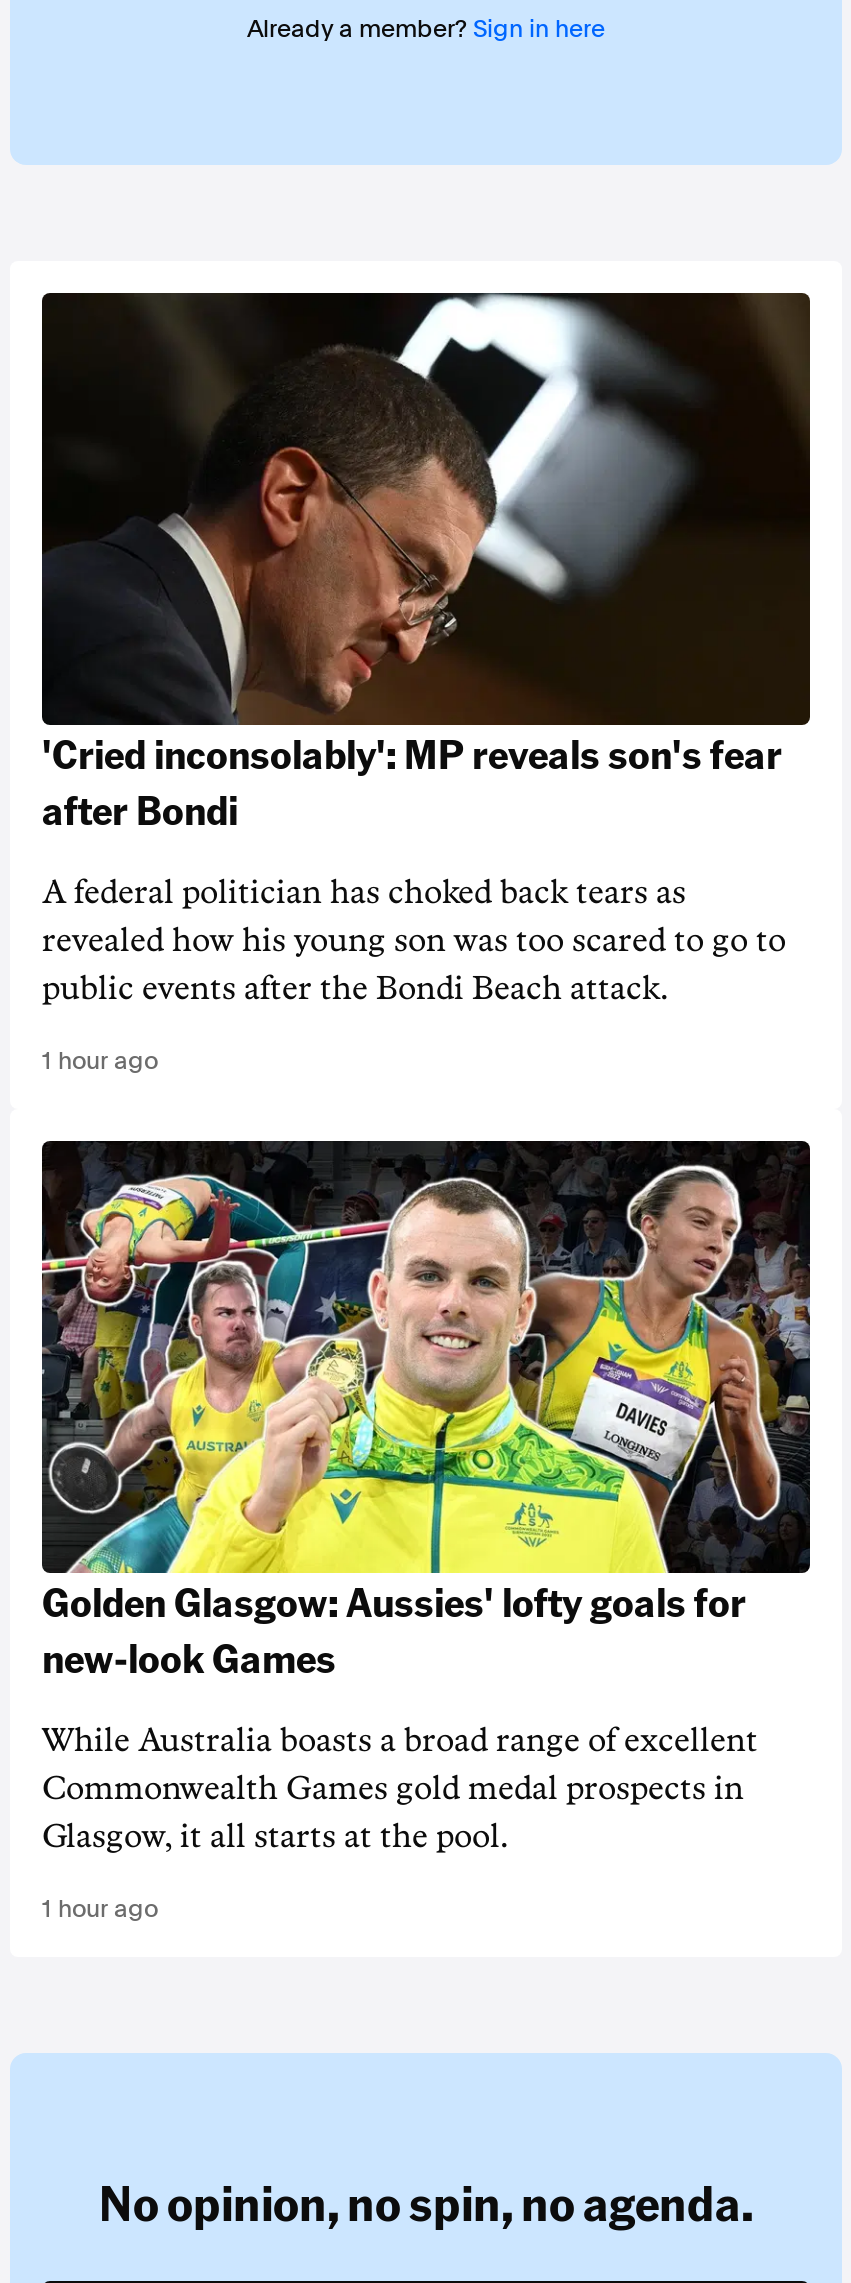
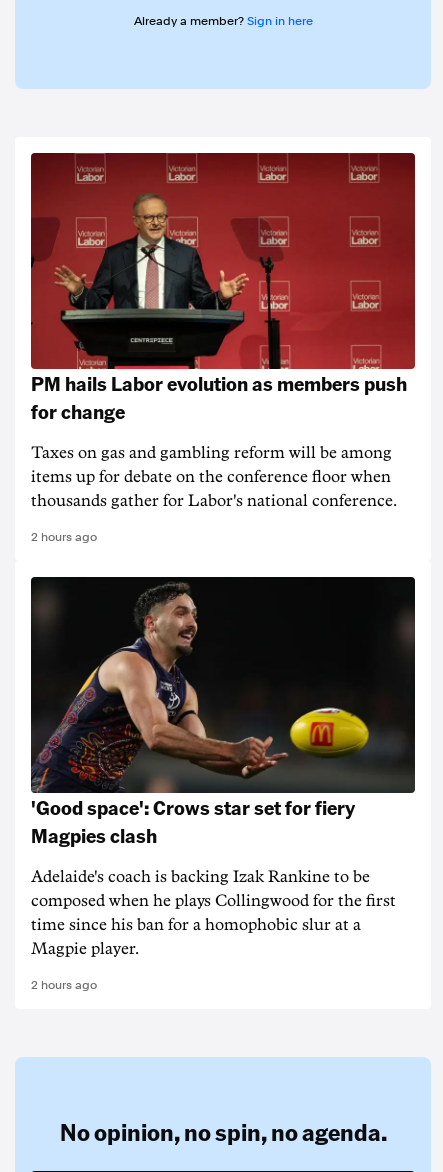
- [image]
- 'Cried inconsolably': MP reveals son's fear
- after Bondi
- A federal politician has choked back tears as
- revealed how his young son was too scared to go to
- public events after the Bondi Beach attack.
- 1 hour ago
+ [image]
+ PM hails Labor evolution as members push
+ for change
+ Taxes on gas and gambling reform will be among
+ items up for debate on the conference floor when
+ thousands gather for Labor's national conference.
+ 2 hours ago

- [image]
- Golden Glasgow: Aussies' lofty goals for
- new-look Games
- While Australia boasts a broad range of excellent
- Commonwealth Games gold medal prospects in
- Glasgow, it all starts at the pool.
- 1 hour ago
+ [image]
+ 'Good space': Crows star set for fiery
+ Magpies clash
+ Adelaide's coach is backing Izak Rankine to be
+ composed when he plays Collingwood for the first
+ time since his ban for a homophobic slur at a
+ Magpie player.
+ 2 hours ago
